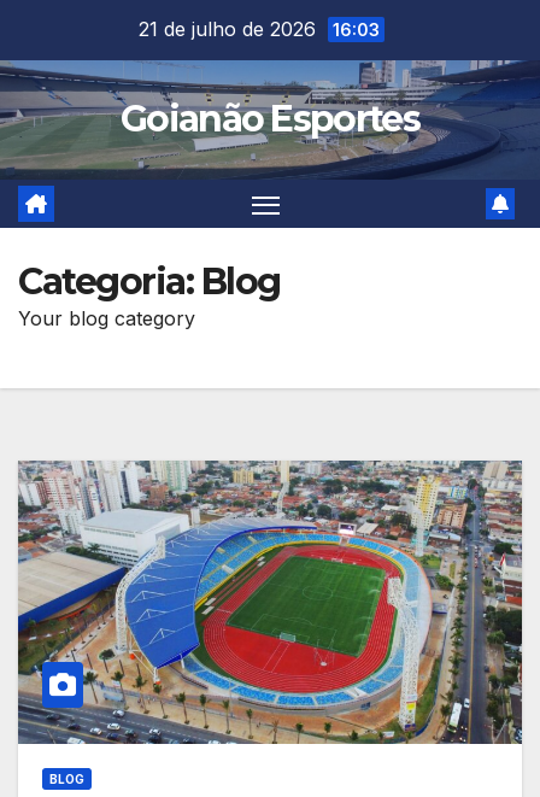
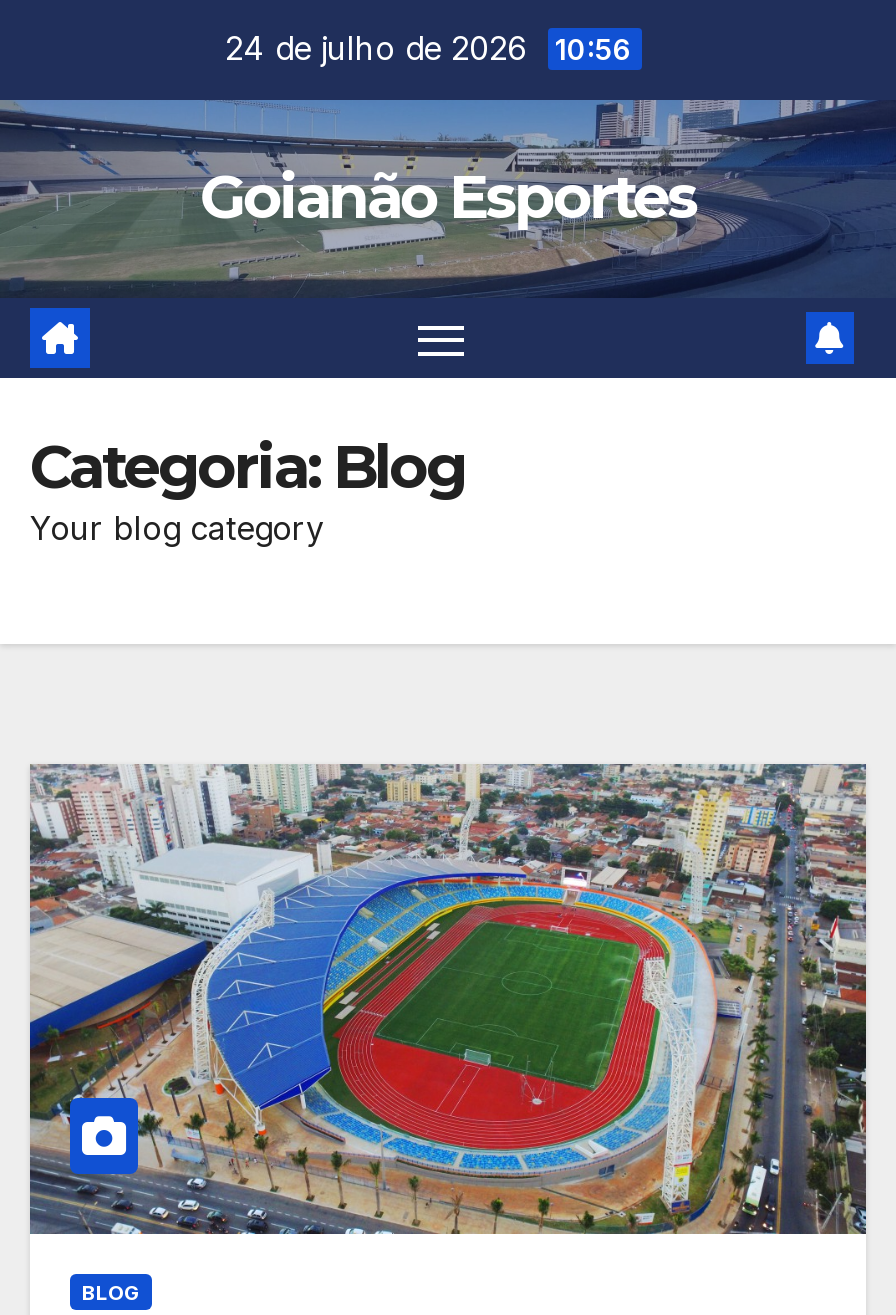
- 21 de julho de 2026 16:03
+ 24 de julho de 2026 10:56
